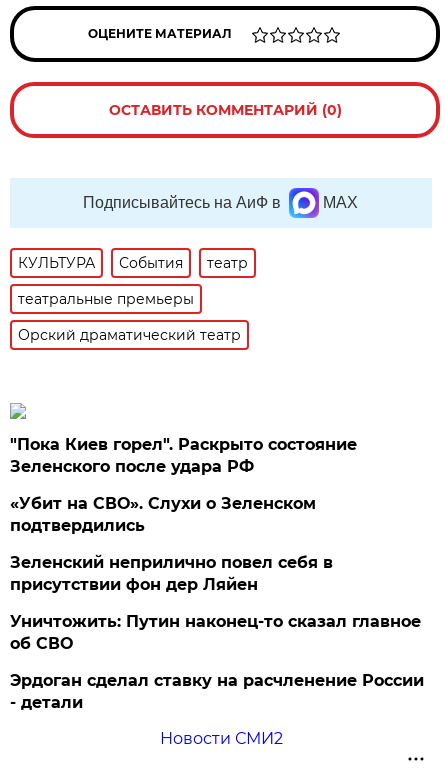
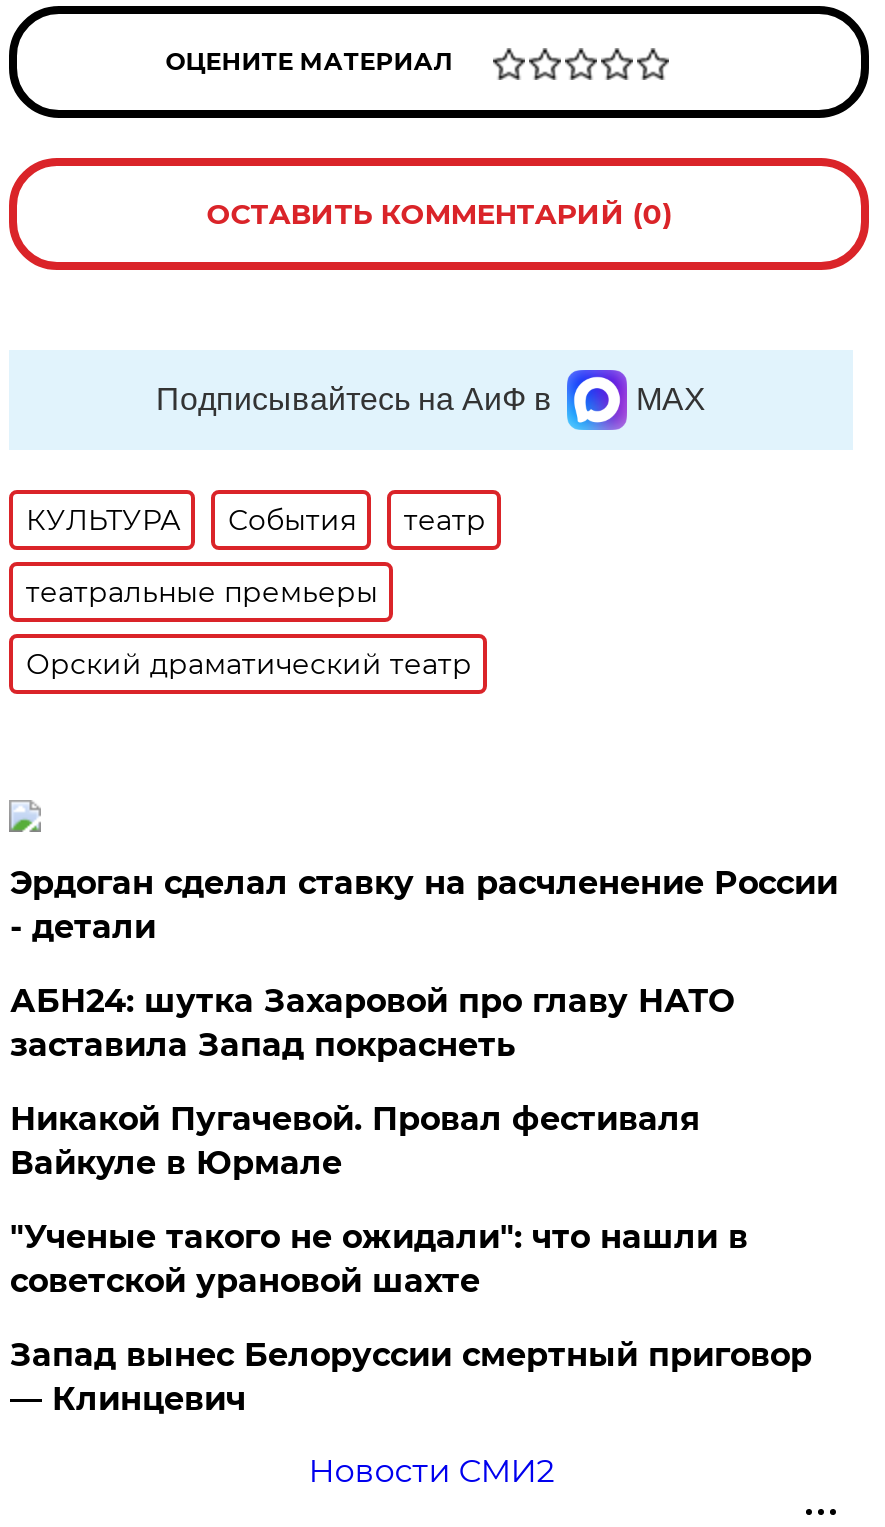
- "Пока Киев горел". Раскрыто состояние
- Зеленского после удара РФ
- «Убит на СВО». Слухи о Зеленском
- подтвердились
- Зеленский неприлично повел cебя в
- присутствии фон дер Ляйен
- Уничтожить: Путин наконец-то сказал главное
- об СВО

moved up: Эрдоган сделал ставку на расчленение России | - детали

+ АБН24: шутка Захаровой про главу НАТО
+ заставила Запад покраснеть
+ Никакой Пугачевой. Провал фестиваля
+ Вайкуле в Юрмале
+ "Ученые такого не ожидали": что нашли в
+ советской урановой шахте
+ Запад вынес Белоруссии смертный приговор
+ — Клинцевич
